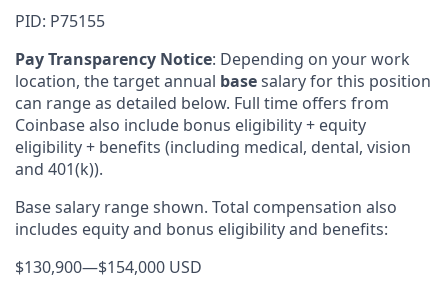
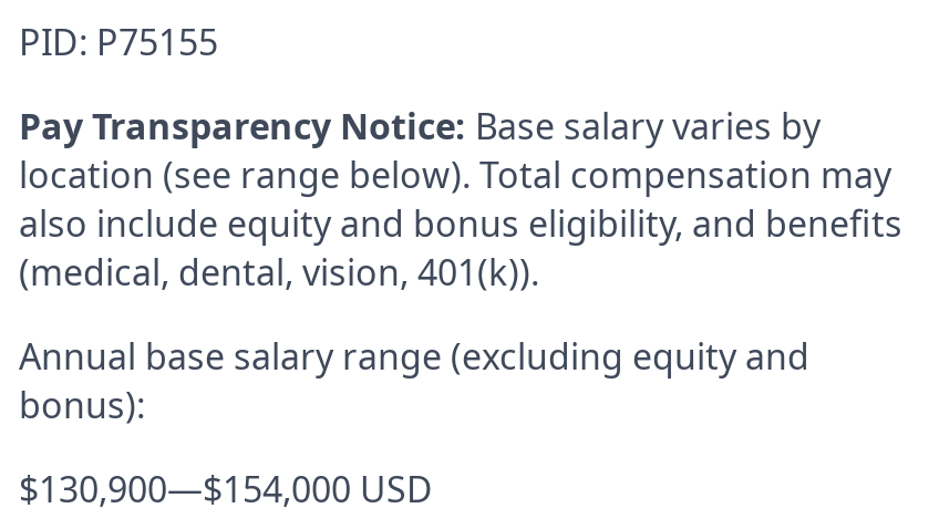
- Pay Transparency Notice: Depending on your work
- location, the target annual base salary for this position
- can range as detailed below. Full time offers from
- Coinbase also include bonus eligibility + equity
- eligibility + benefits (including medical, dental, vision
- and 401(k)).
+ Pay Transparency Notice: Base salary varies by
+ location (see range below). Total compensation may
+ also include equity and bonus eligibility, and benefits
+ (medical, dental, vision, 401(k)).

- Base salary range shown. Total compensation also
- includes equity and bonus eligibility and benefits:
+ Annual base salary range (excluding equity and
+ bonus):
